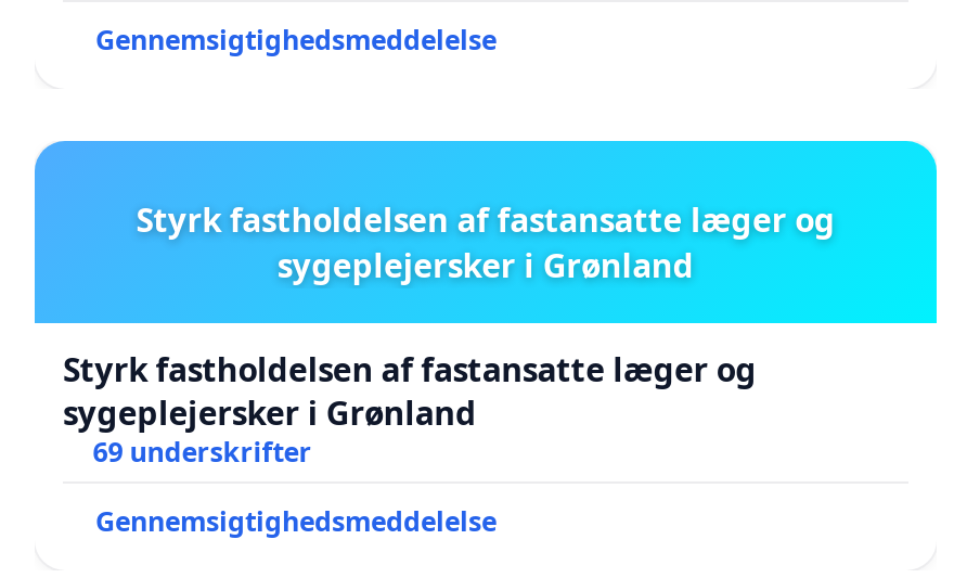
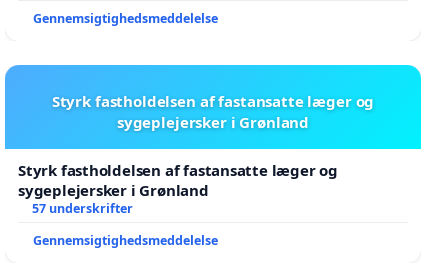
- 69 underskrifter
+ 57 underskrifter
